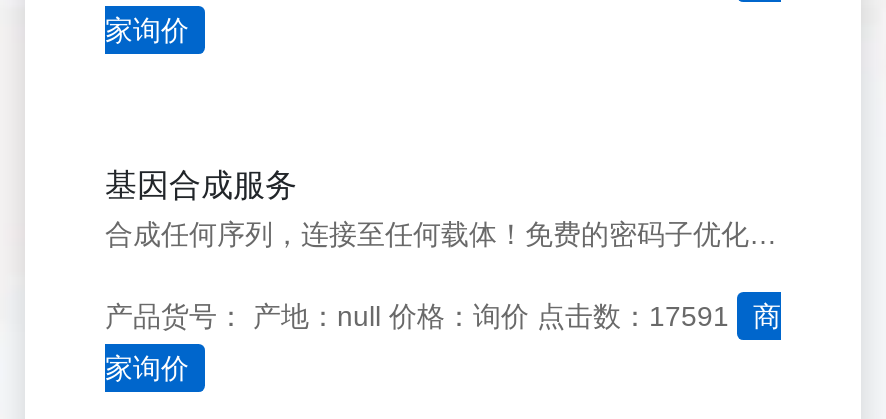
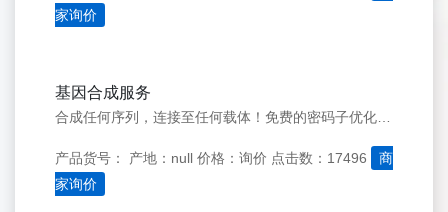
- 产品货号： 产地：null 价格：询价 点击数：17591
+ 产品货号： 产地：null 价格：询价 点击数：17496
